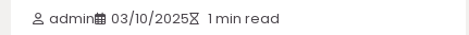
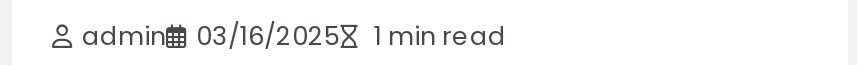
- admin 03/10/2025 1 min read
+ admin 03/16/2025 1 min read
